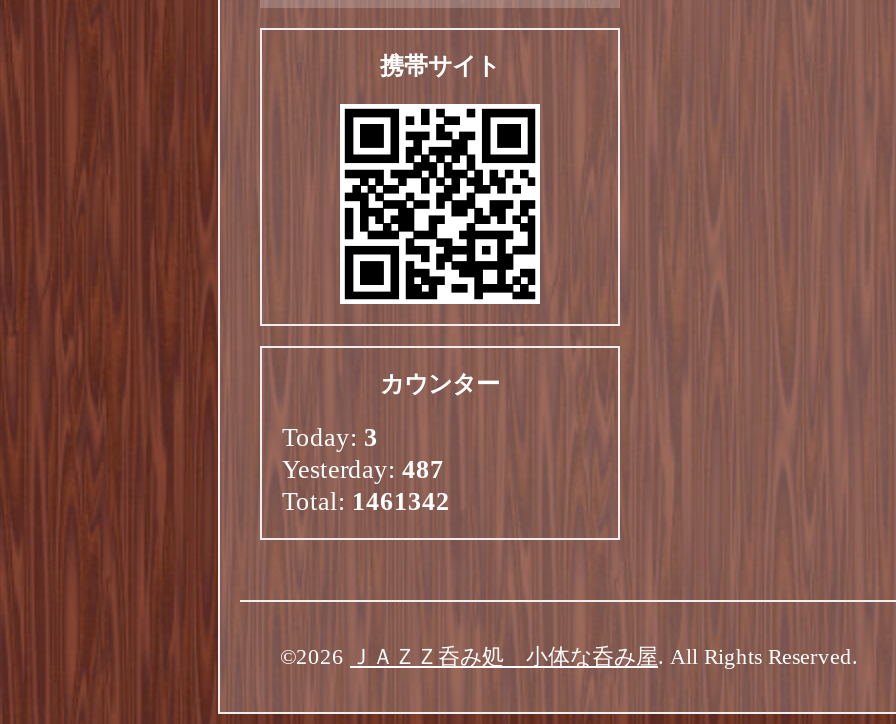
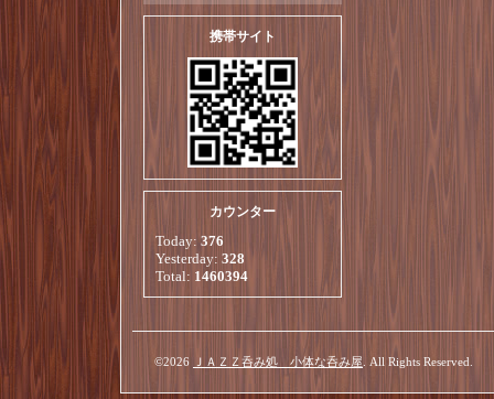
- Today: 3
+ Today: 376

- Yesterday: 487
+ Yesterday: 328

- Total: 1461342
+ Total: 1460394
